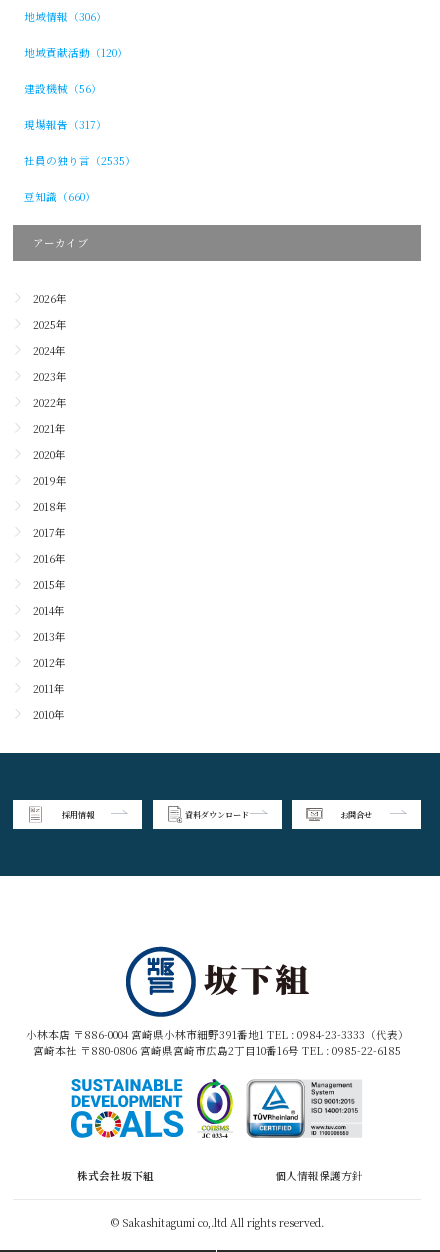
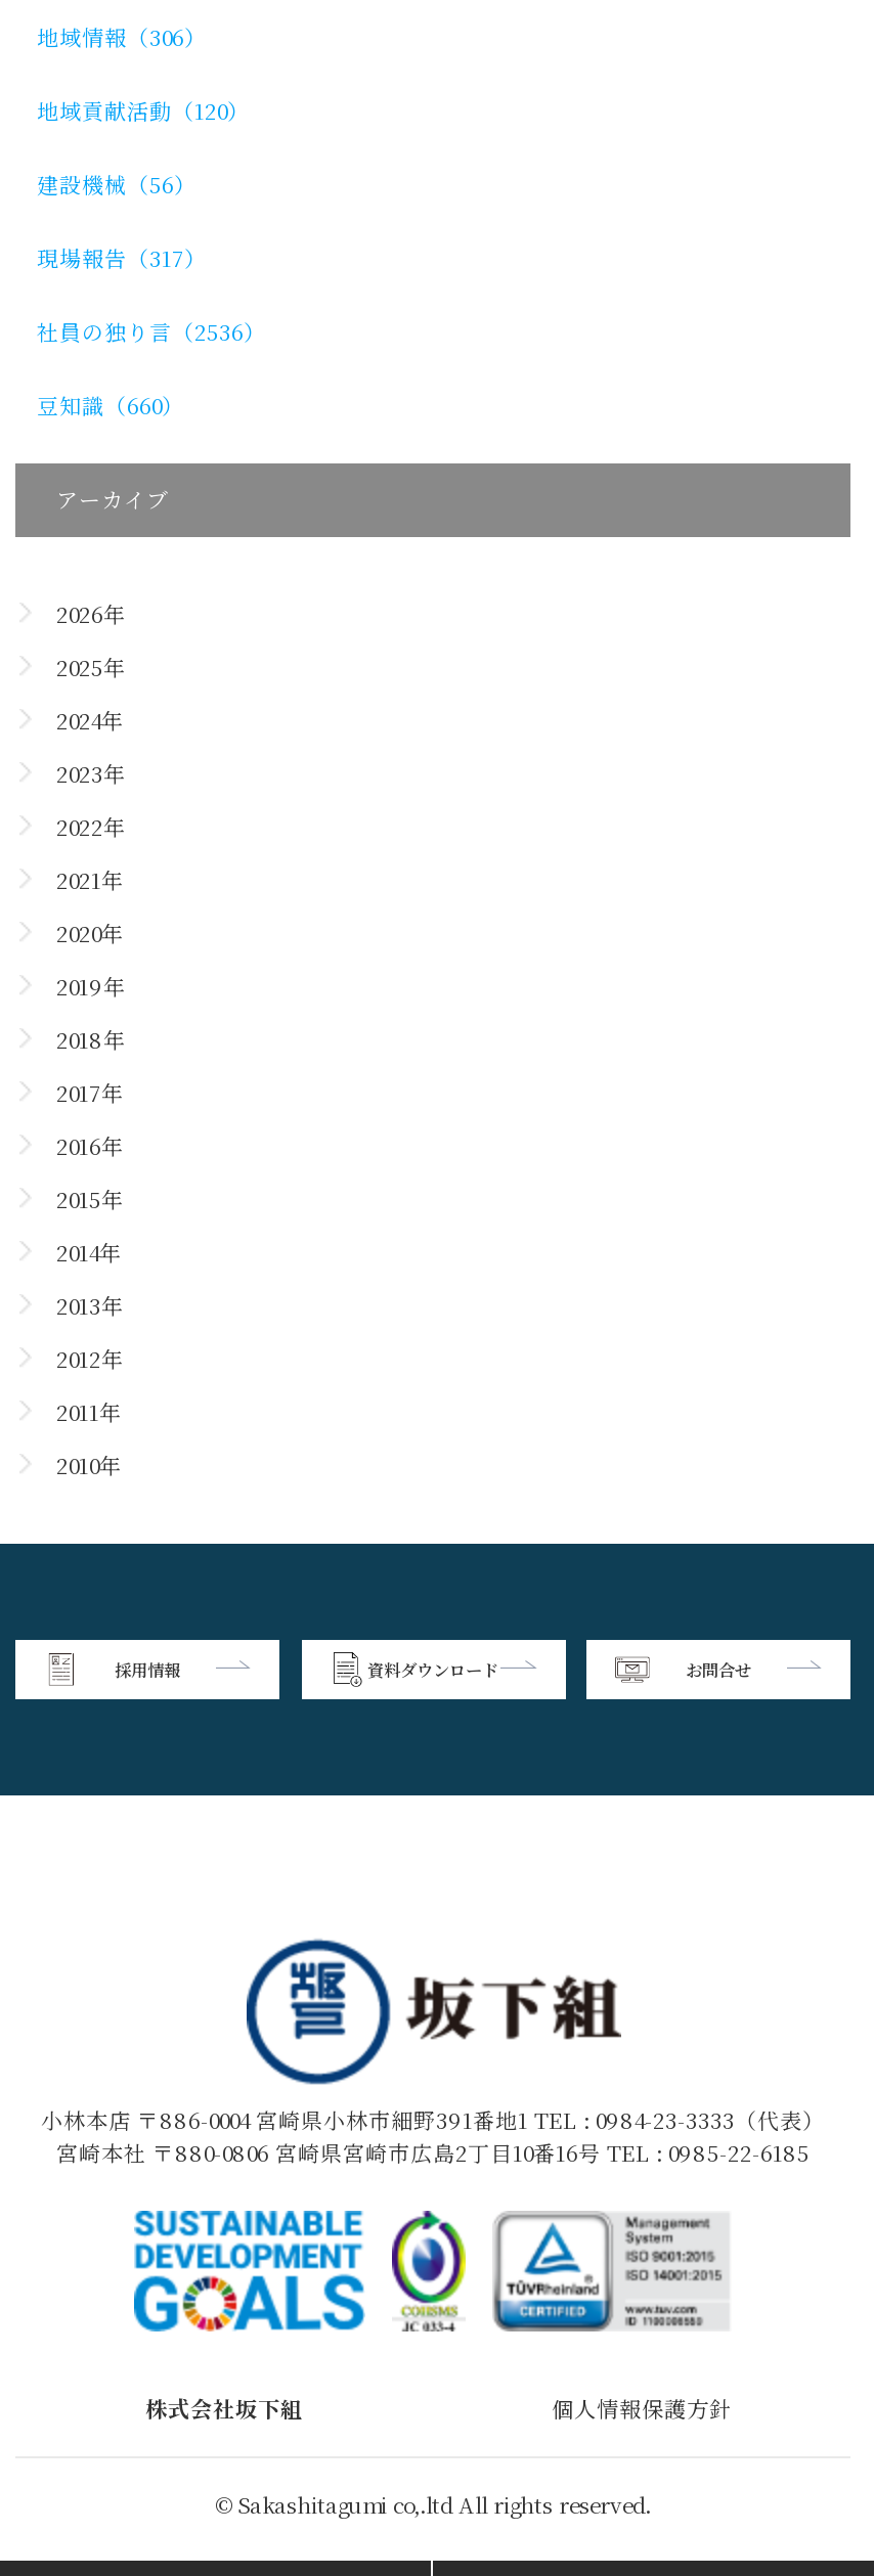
- 社員の独り言（2535）
+ 社員の独り言（2536）
